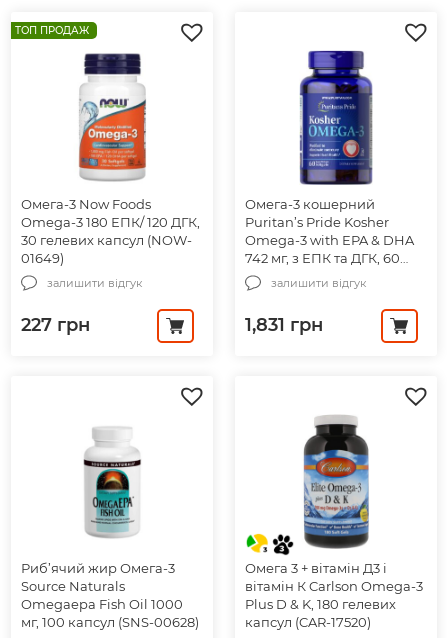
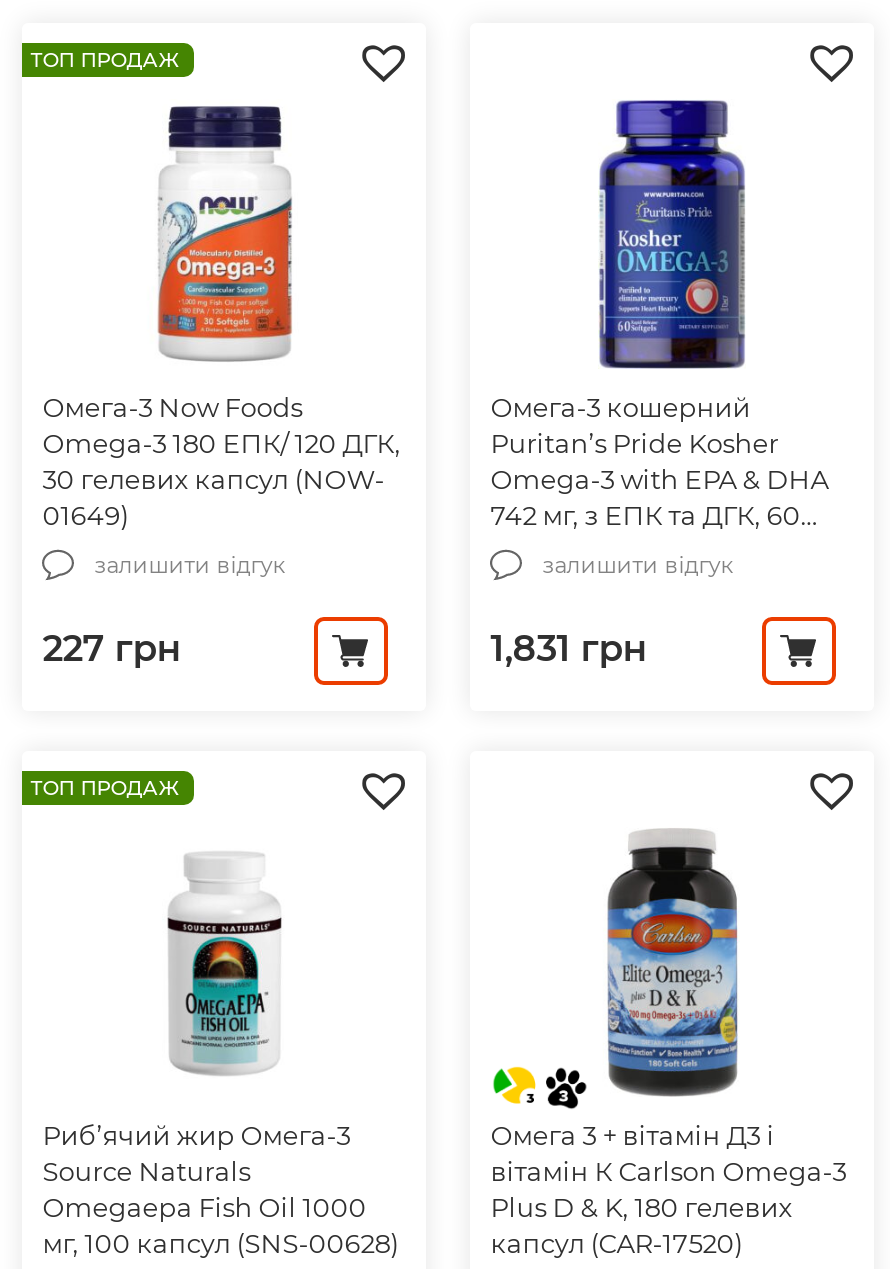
+ ТОП ПРОДАЖ
